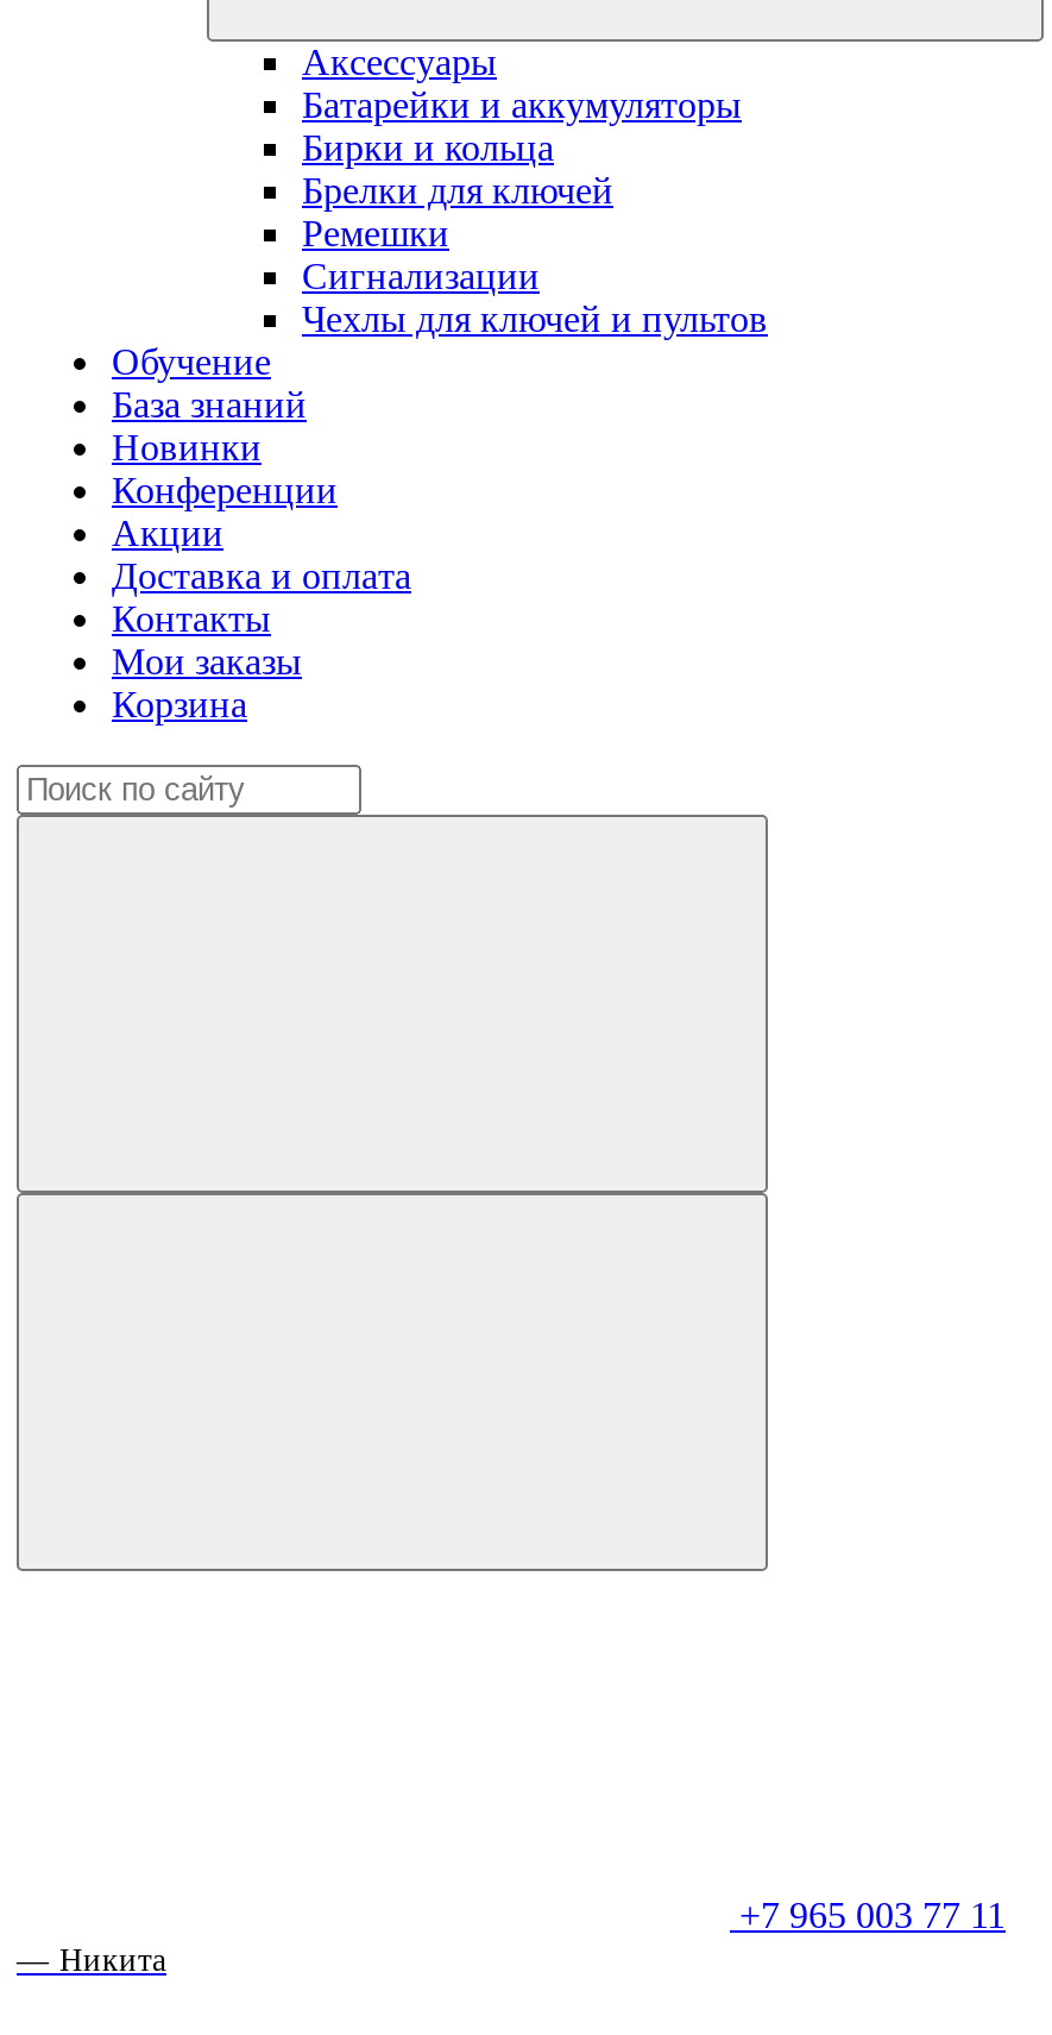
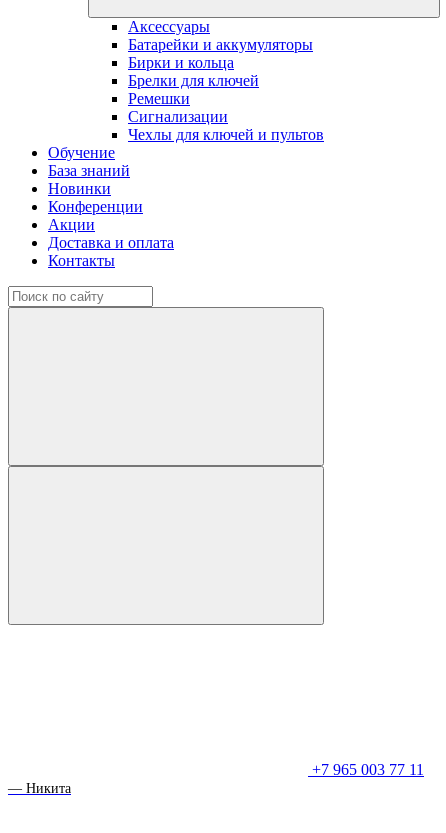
- Мои заказы
- Корзина
